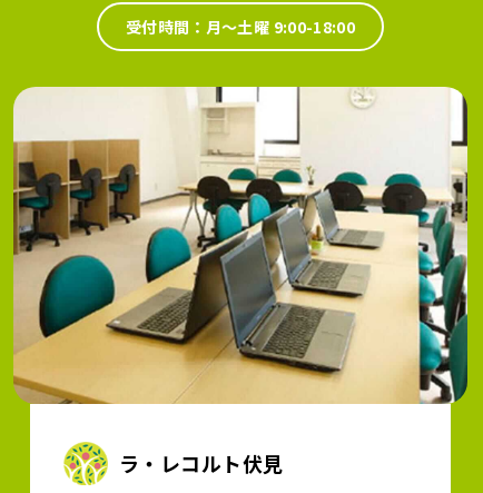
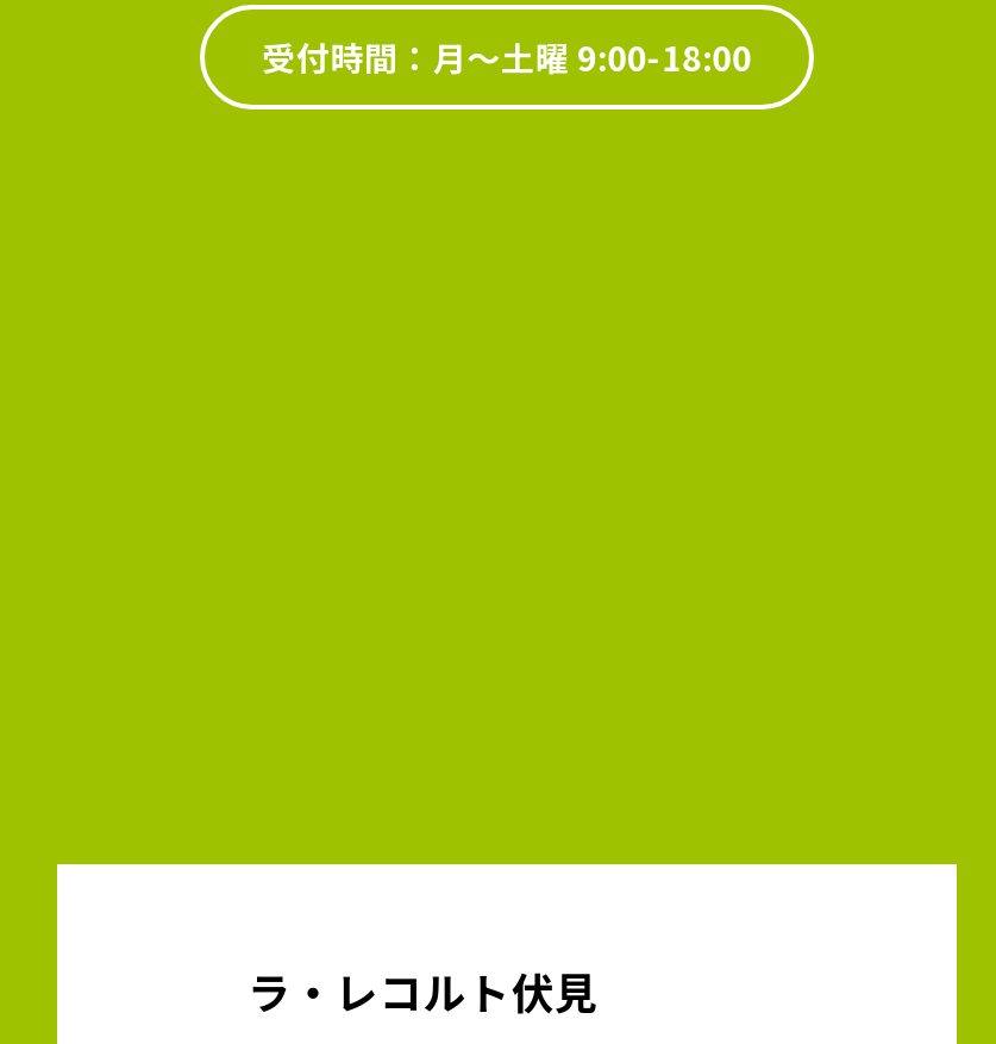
- [image]

- [image]
